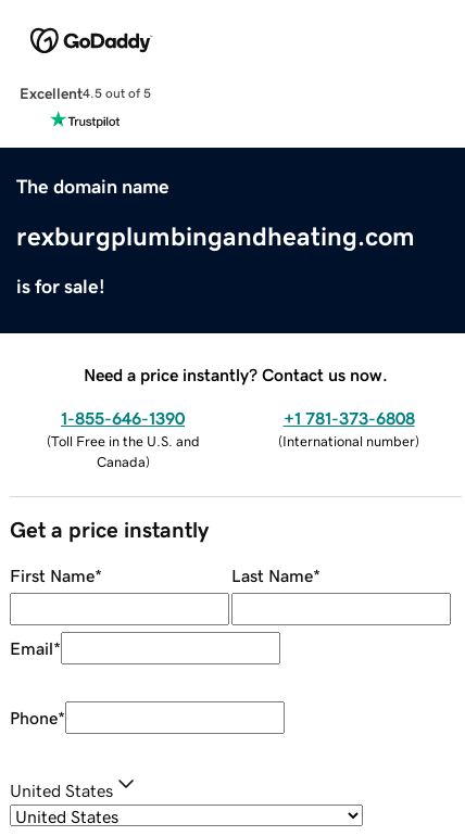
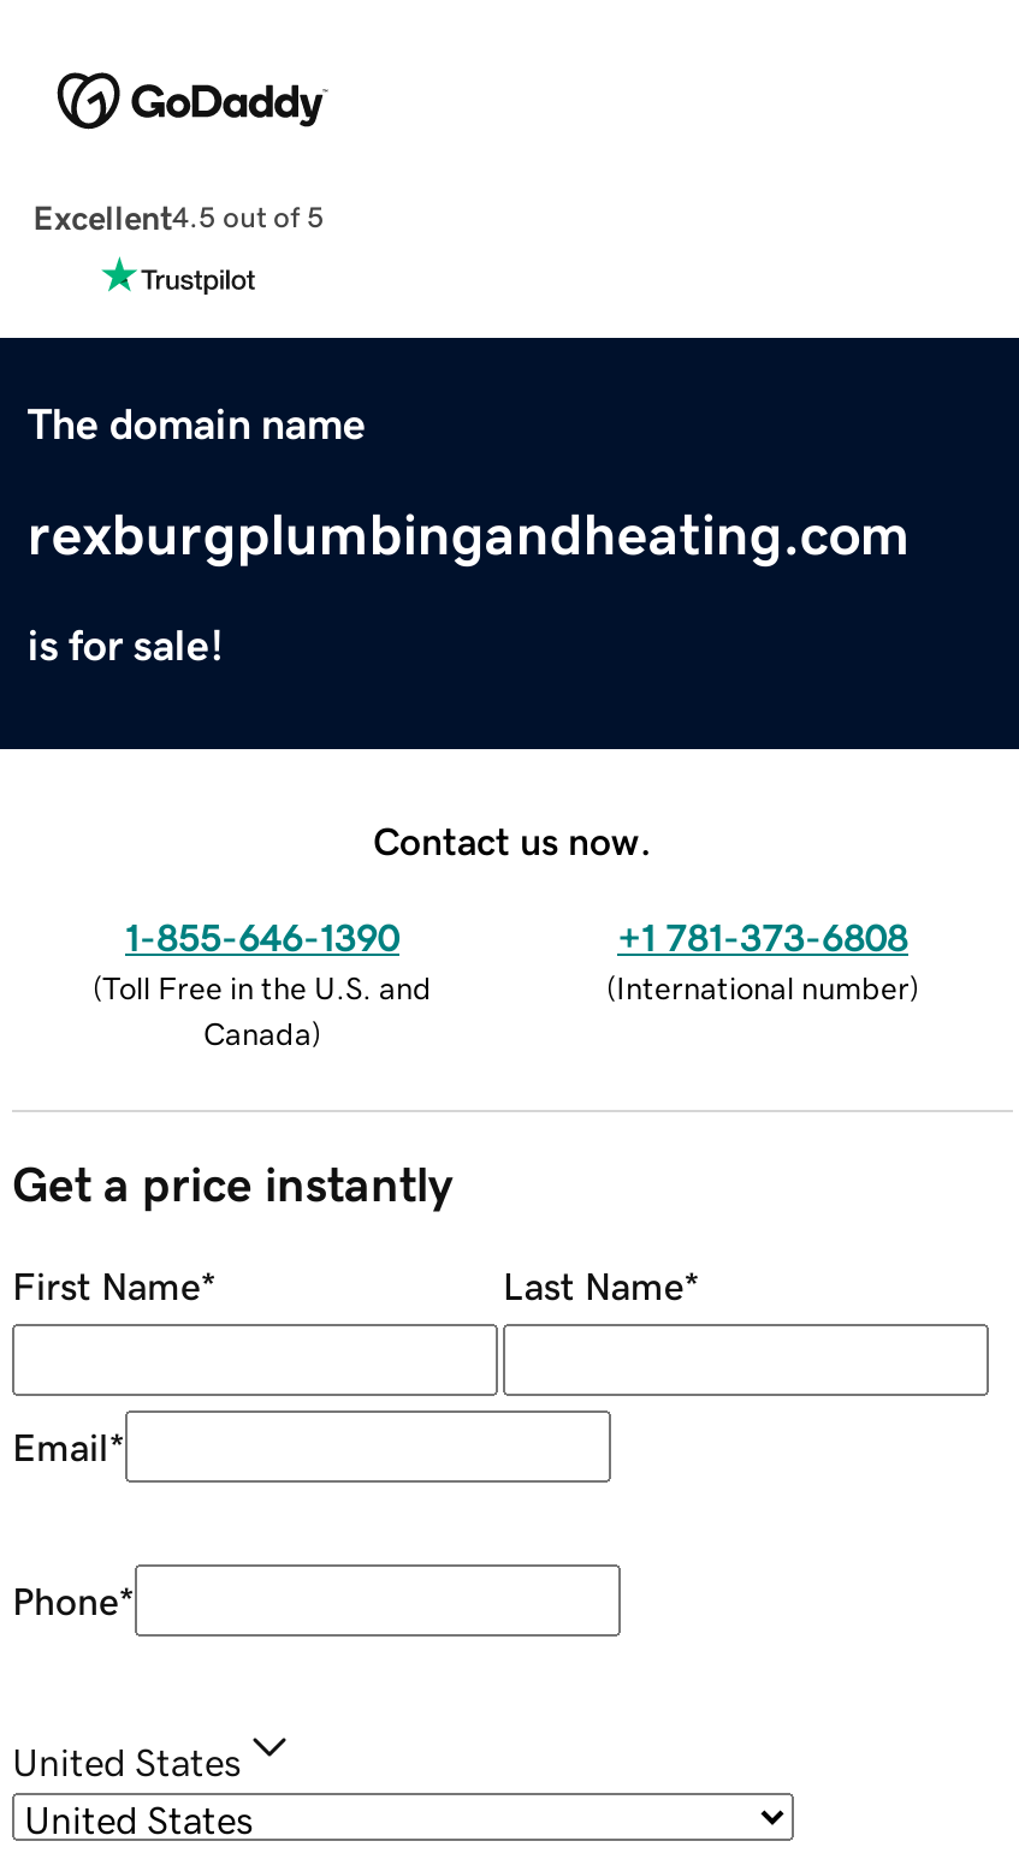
- Need a price instantly? Contact us now.
+ Contact us now.
